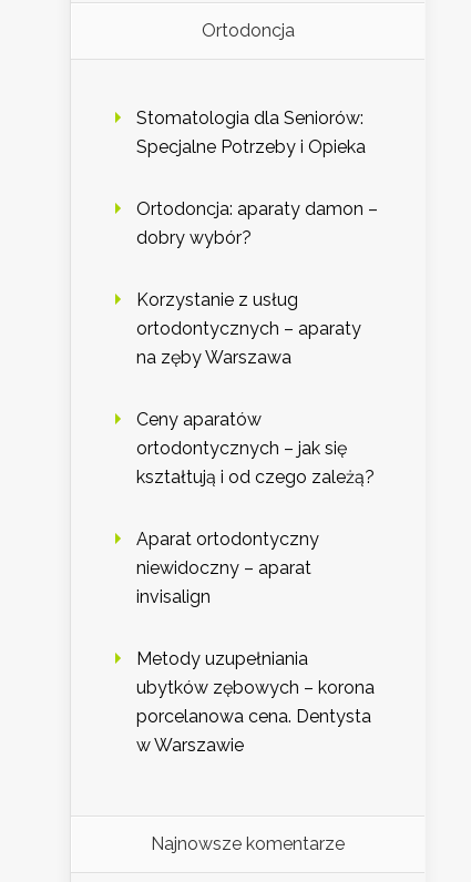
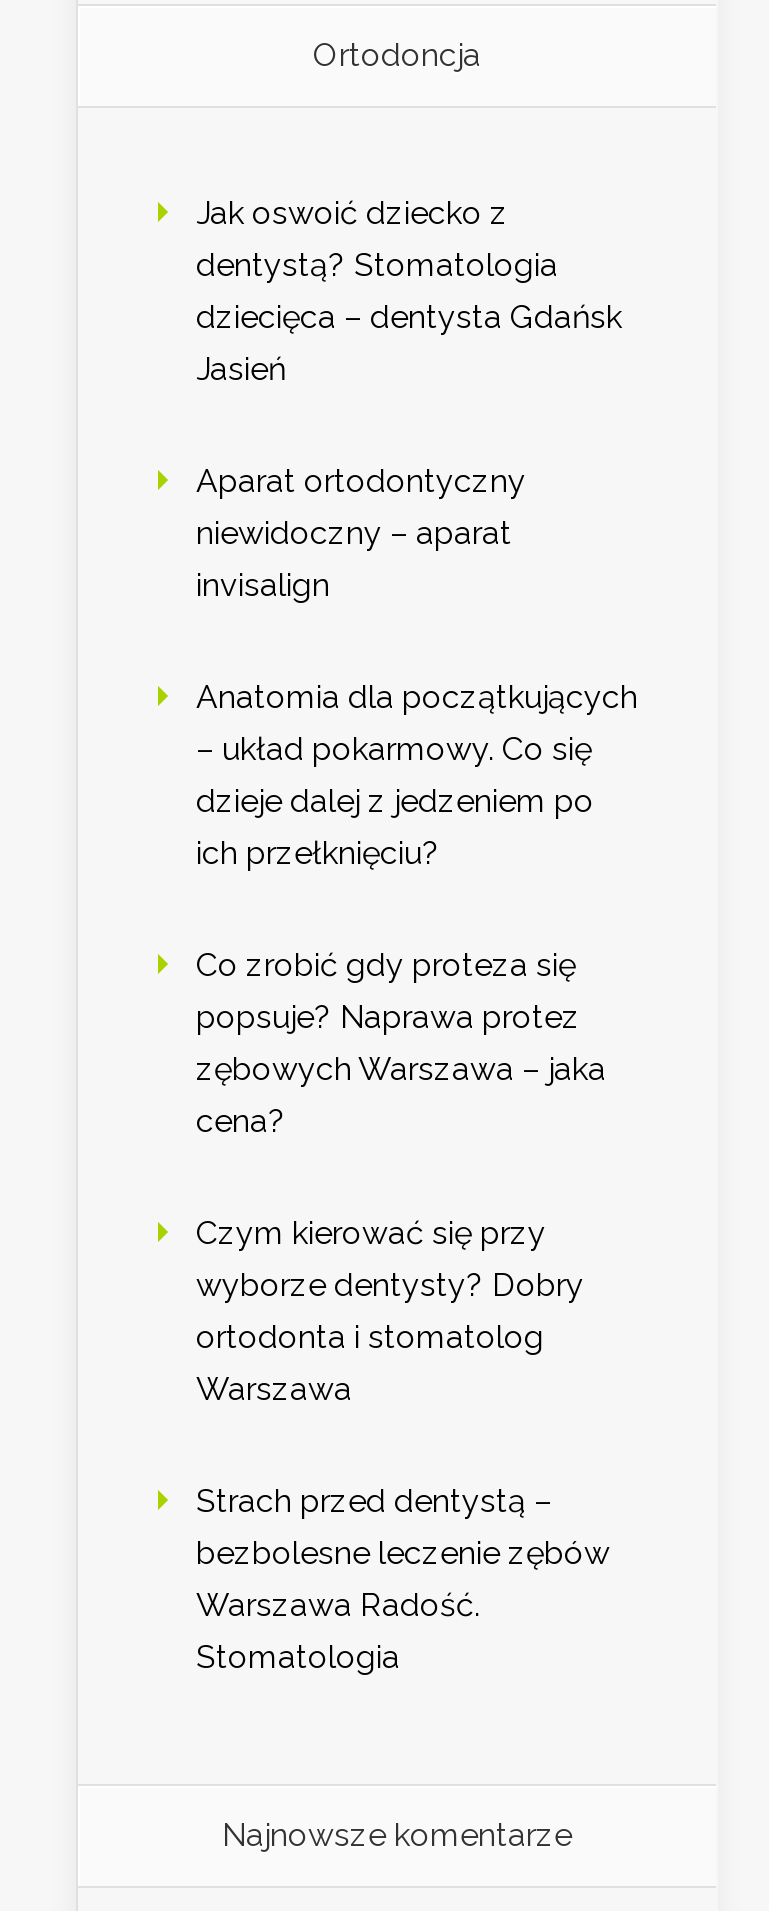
- Stomatologia dla Seniorów:
- Specjalne Potrzeby i Opieka
- Ortodoncja: aparaty damon –
- dobry wybór?
- Korzystanie z usług
- ortodontycznych – aparaty
- na zęby Warszawa
- Ceny aparatów
- ortodontycznych – jak się
- kształtują i od czego zależą?
+ Jak oswoić dziecko z
+ dentystą? Stomatologia
+ dziecięca – dentysta Gdańsk
+ Jasień

moved up: Aparat ortodontyczny | niewidoczny – aparat | invisalign

- Metody uzupełniania
- ubytków zębowych – korona
- porcelanowa cena. Dentysta
- w Warszawie
+ Anatomia dla początkujących
+ – układ pokarmowy. Co się
+ dzieje dalej z jedzeniem po
+ ich przełknięciu?
+ Co zrobić gdy proteza się
+ popsuje? Naprawa protez
+ zębowych Warszawa – jaka
+ cena?
+ Czym kierować się przy
+ wyborze dentysty? Dobry
+ ortodonta i stomatolog
+ Warszawa
+ Strach przed dentystą –
+ bezbolesne leczenie zębów
+ Warszawa Radość.
+ Stomatologia
